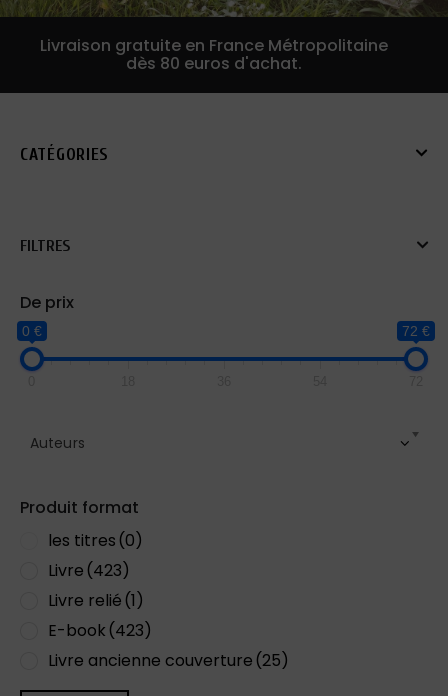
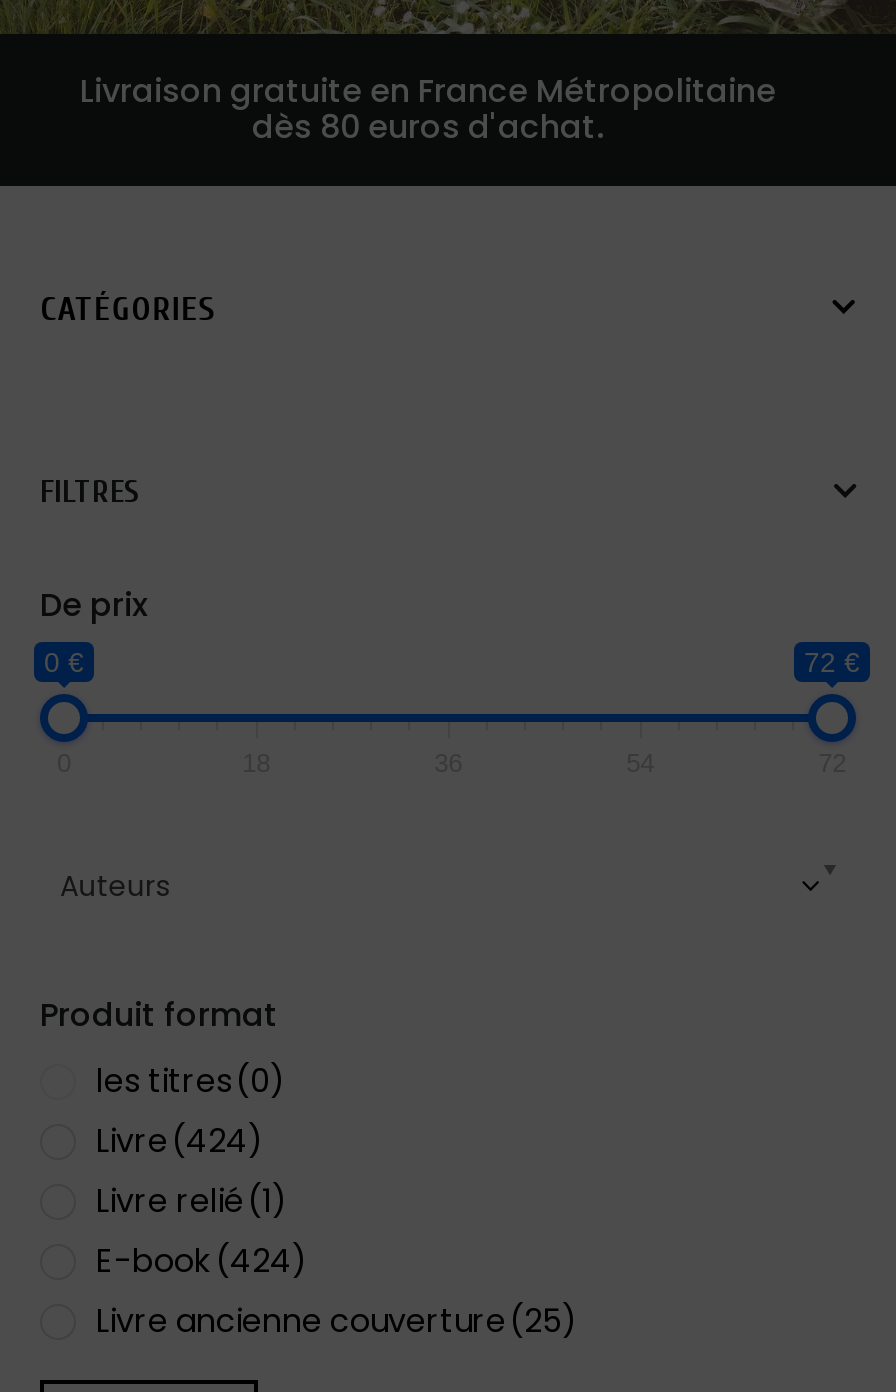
- Livre (423)
+ Livre (424)

- E-book (423)
+ E-book (424)
